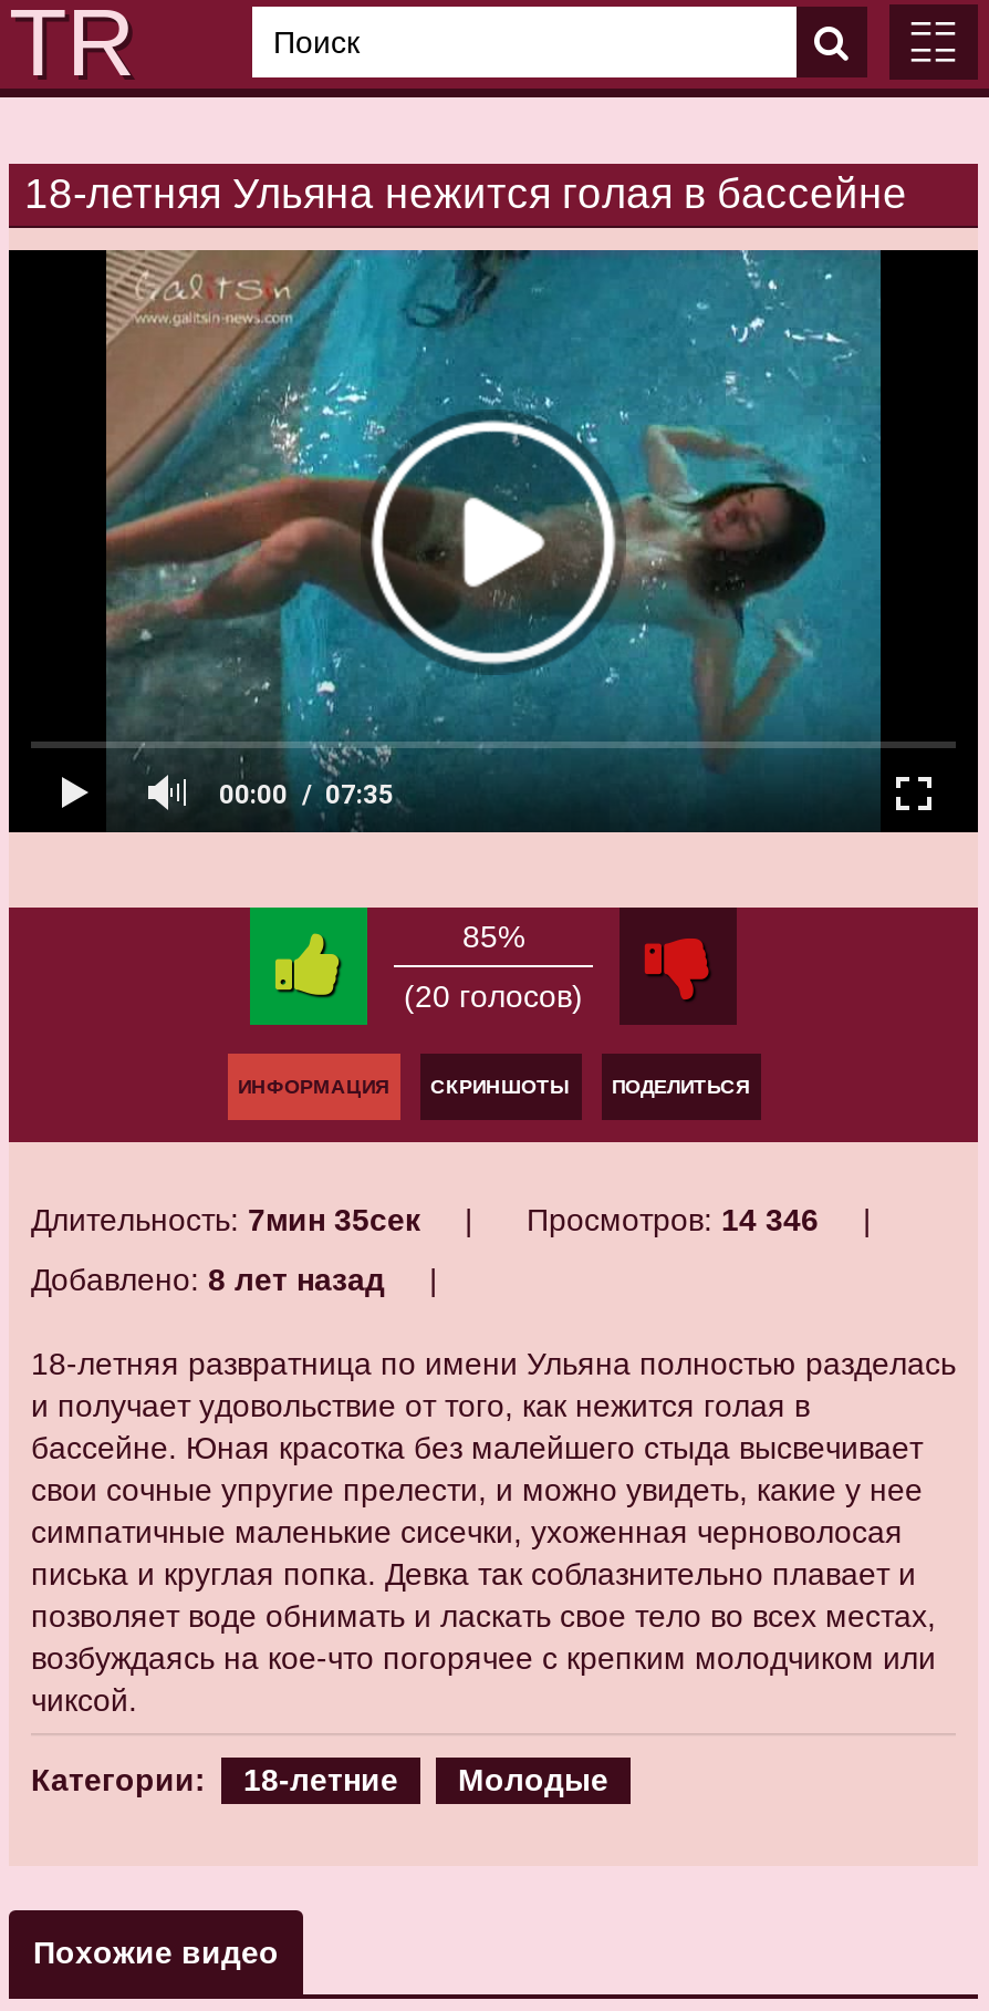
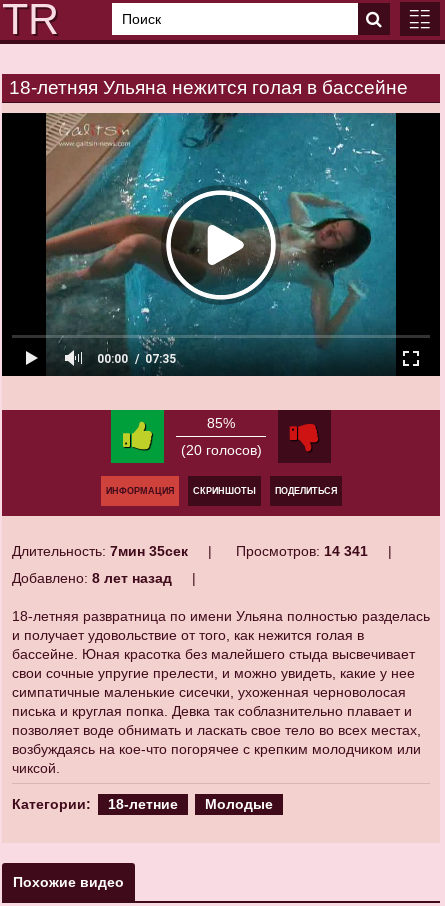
- Просмотров: 14 346
+ Просмотров: 14 341
